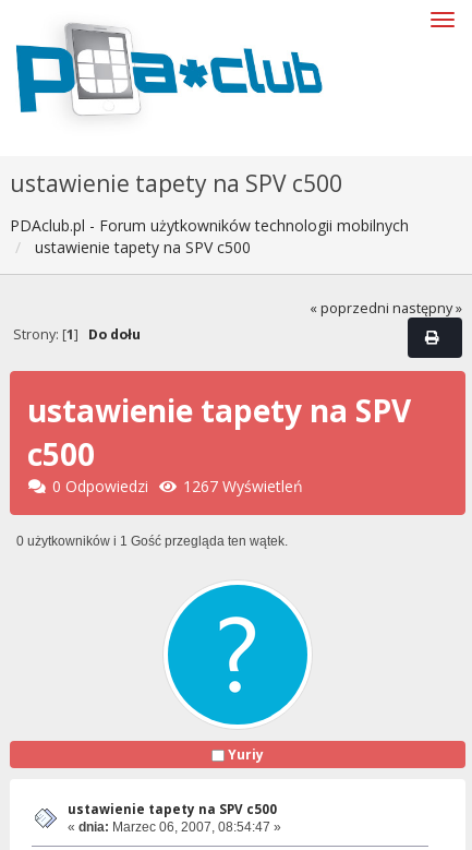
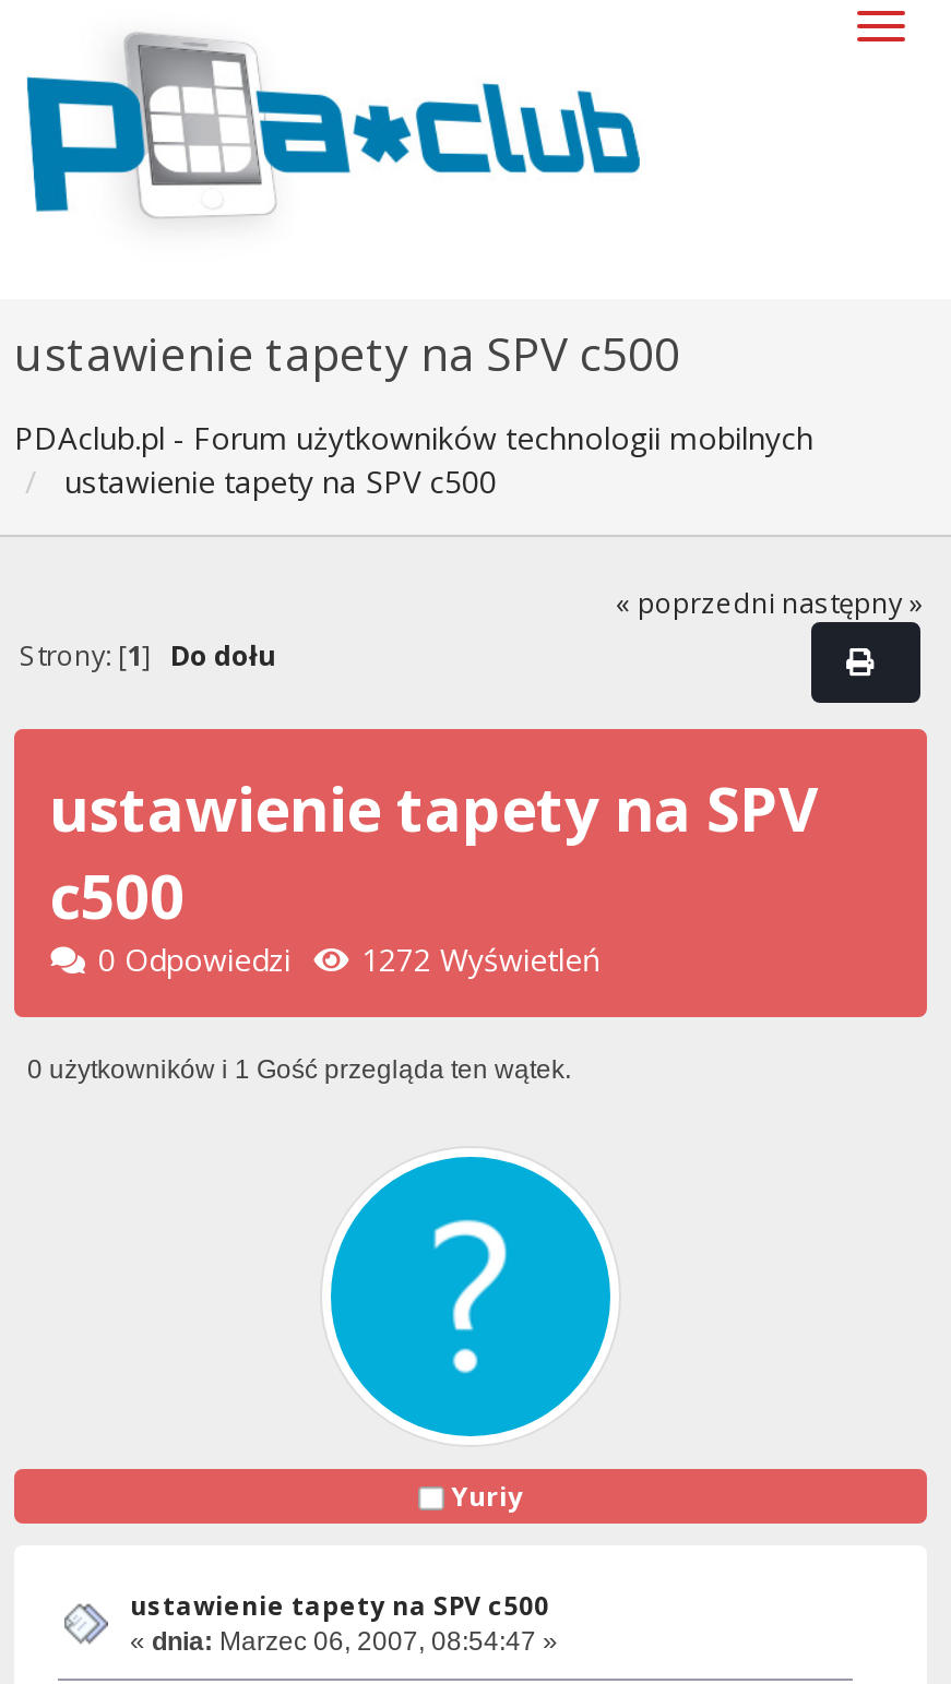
- 0 Odpowiedzi 1267 Wyświetleń
+ 0 Odpowiedzi 1272 Wyświetleń
